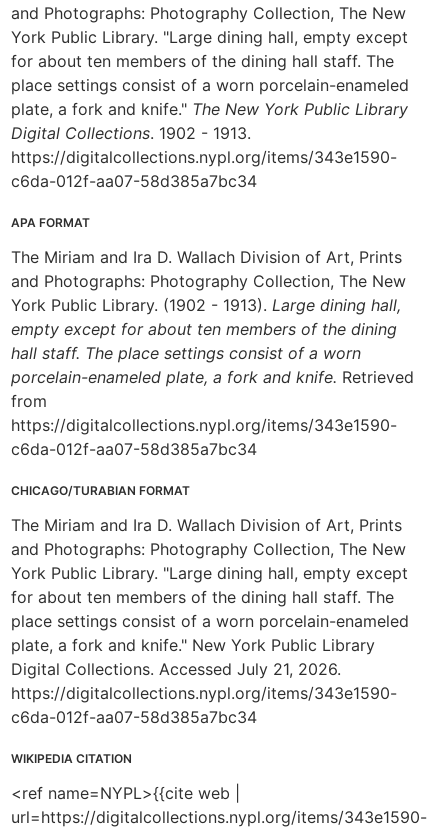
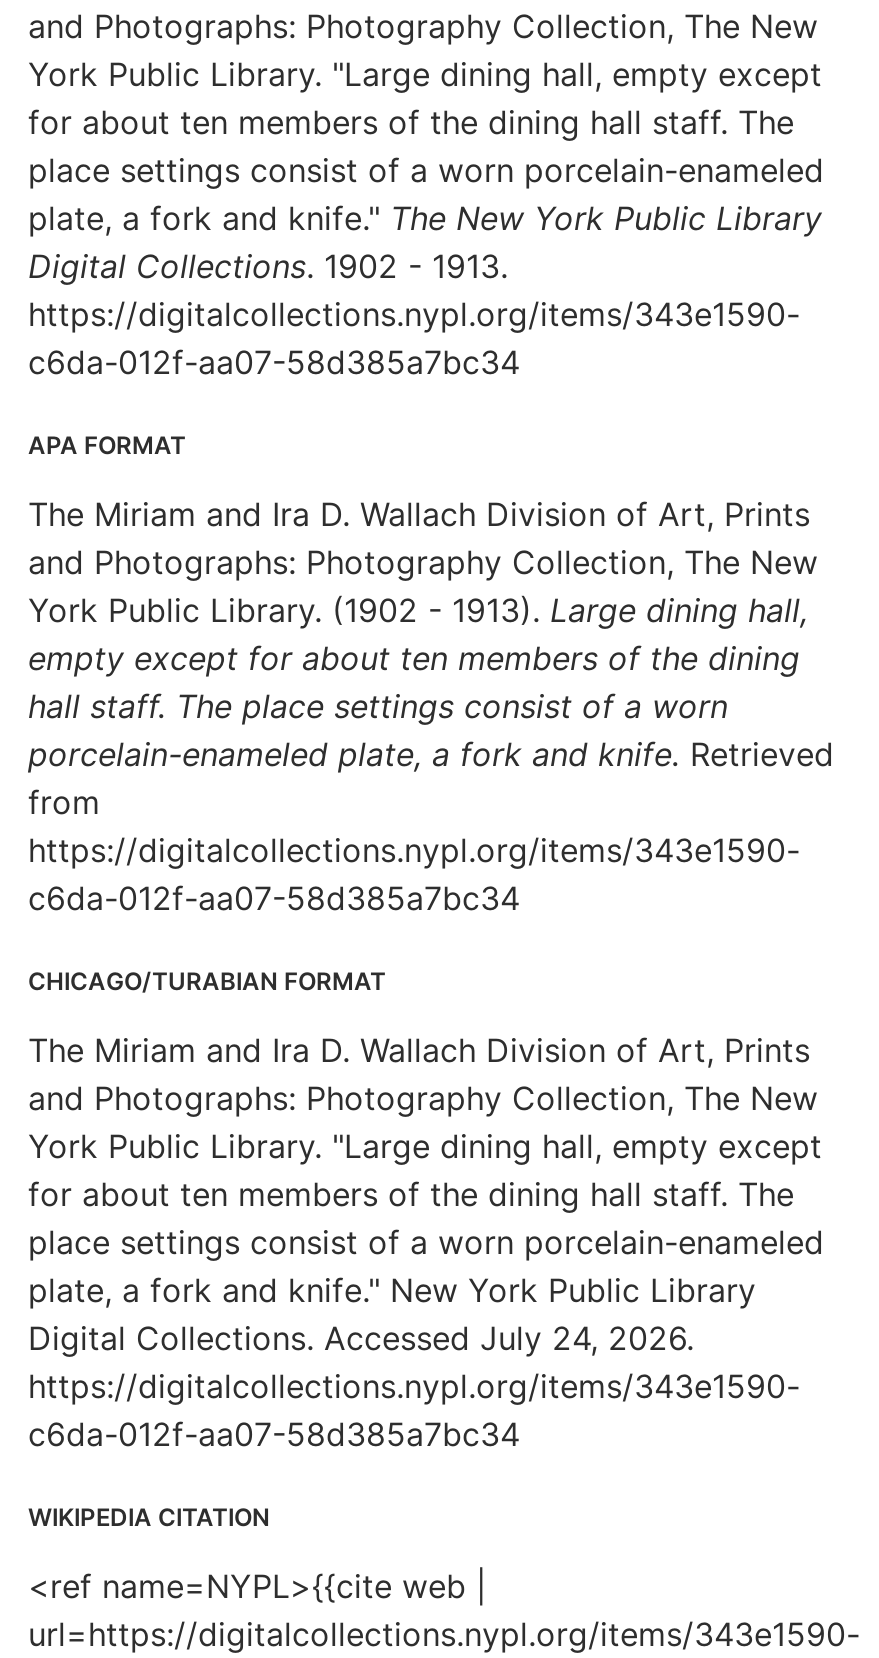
- Digital Collections. Accessed July 21, 2026.
+ Digital Collections. Accessed July 24, 2026.
